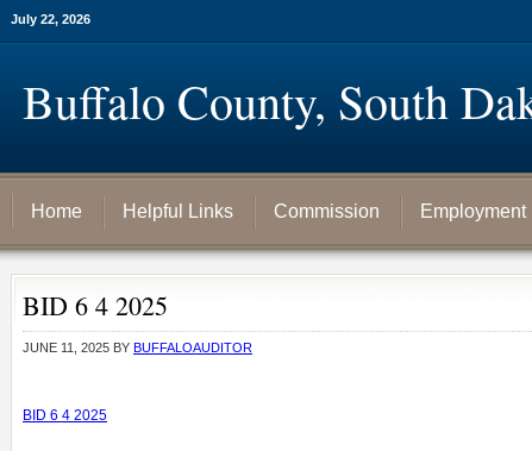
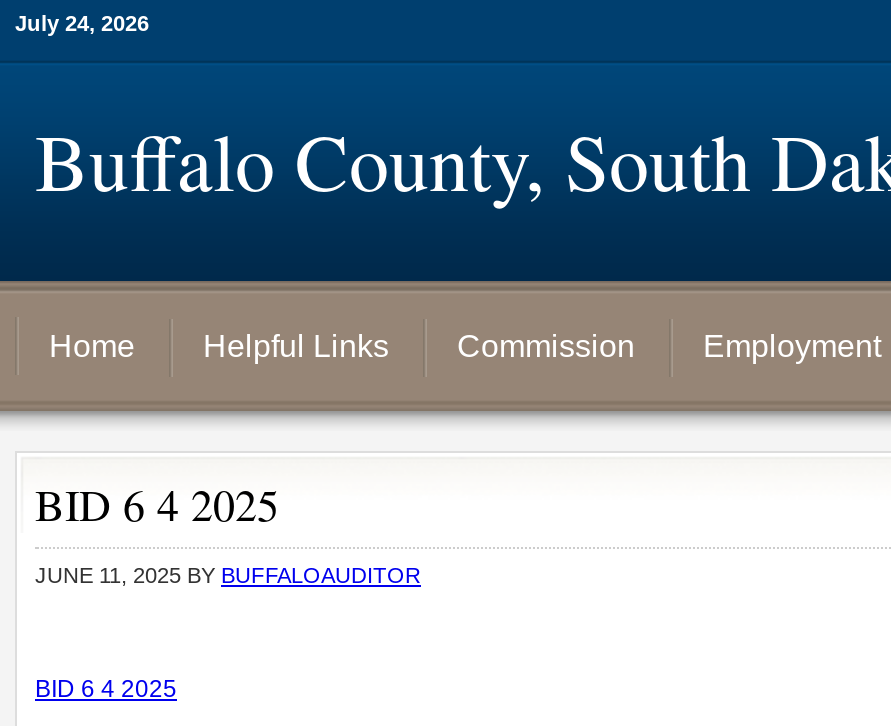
- July 22, 2026
+ July 24, 2026
